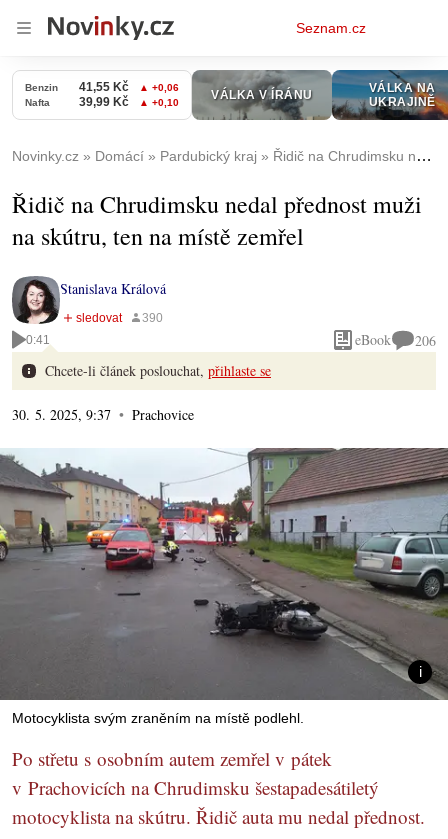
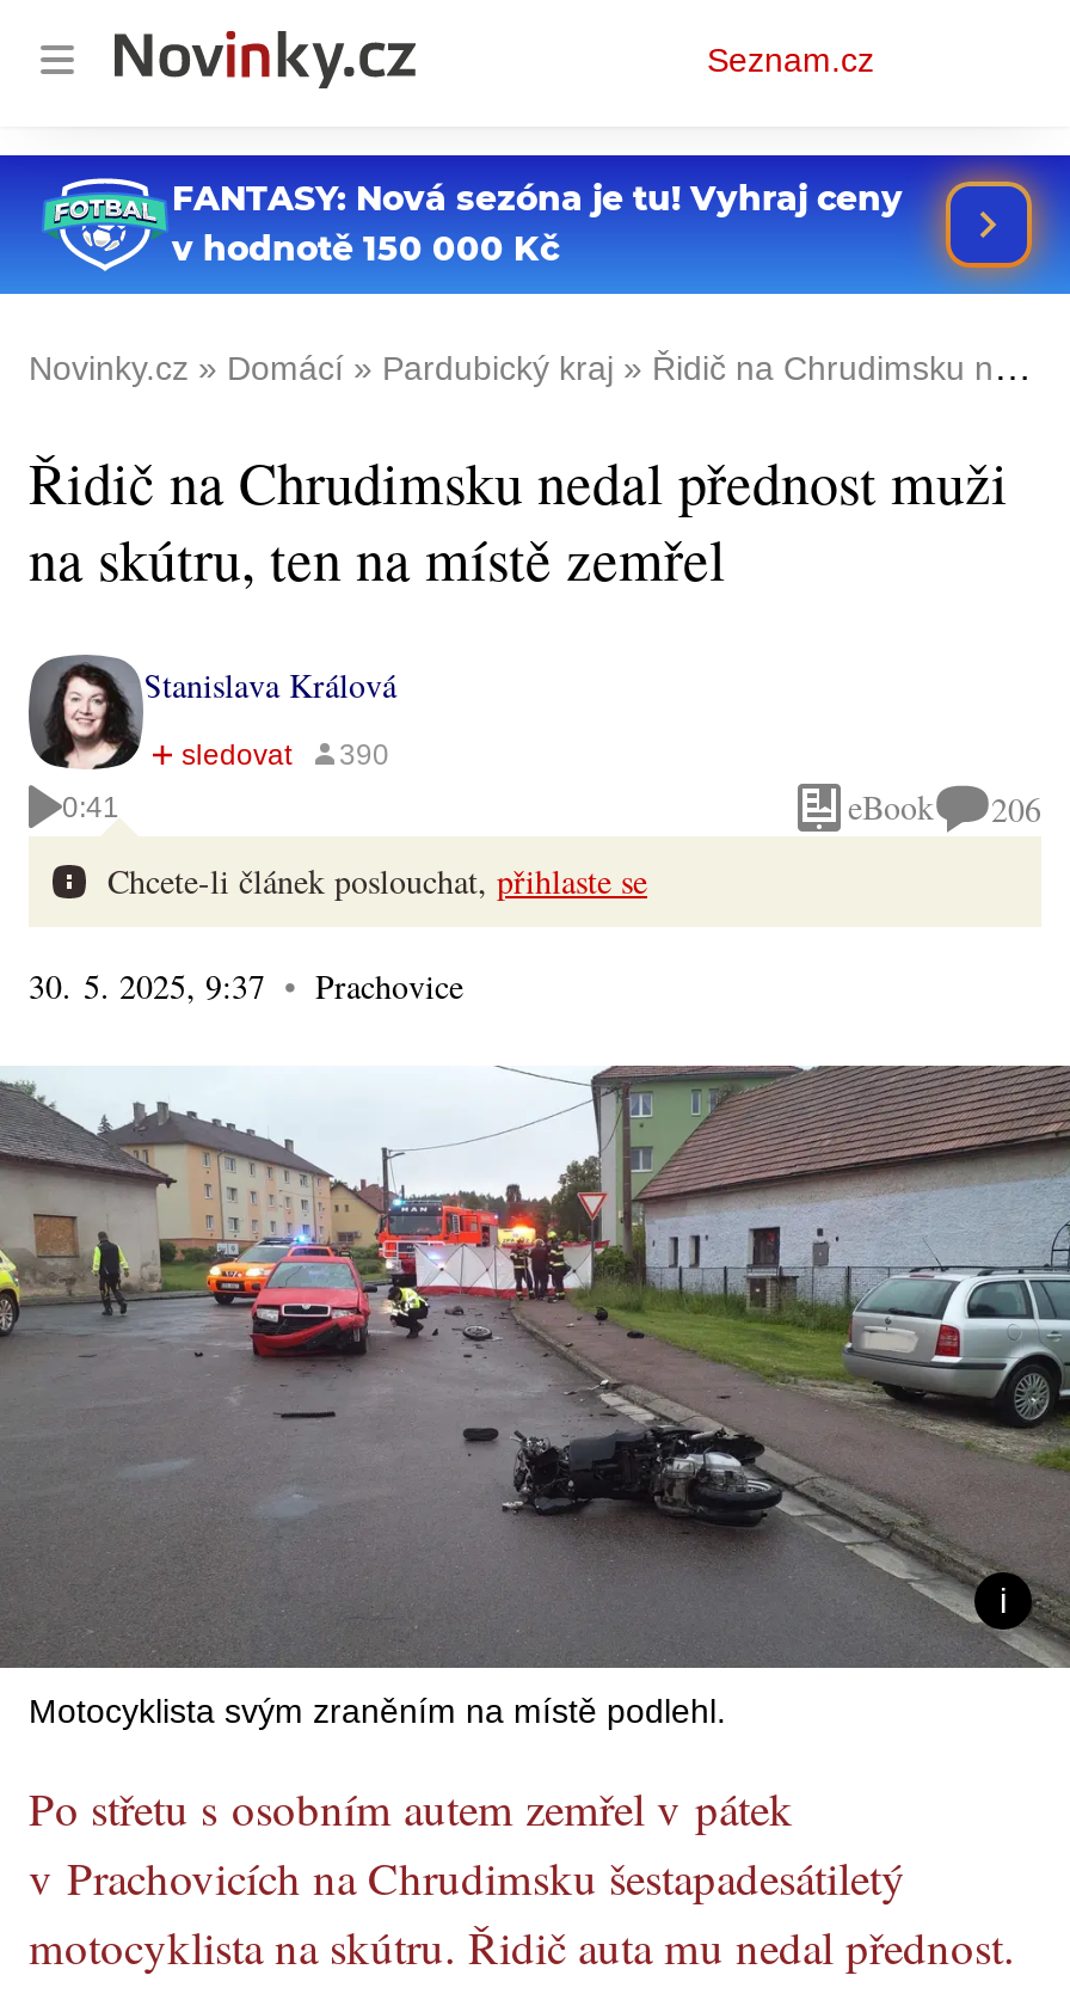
- [image]
+ [image]
